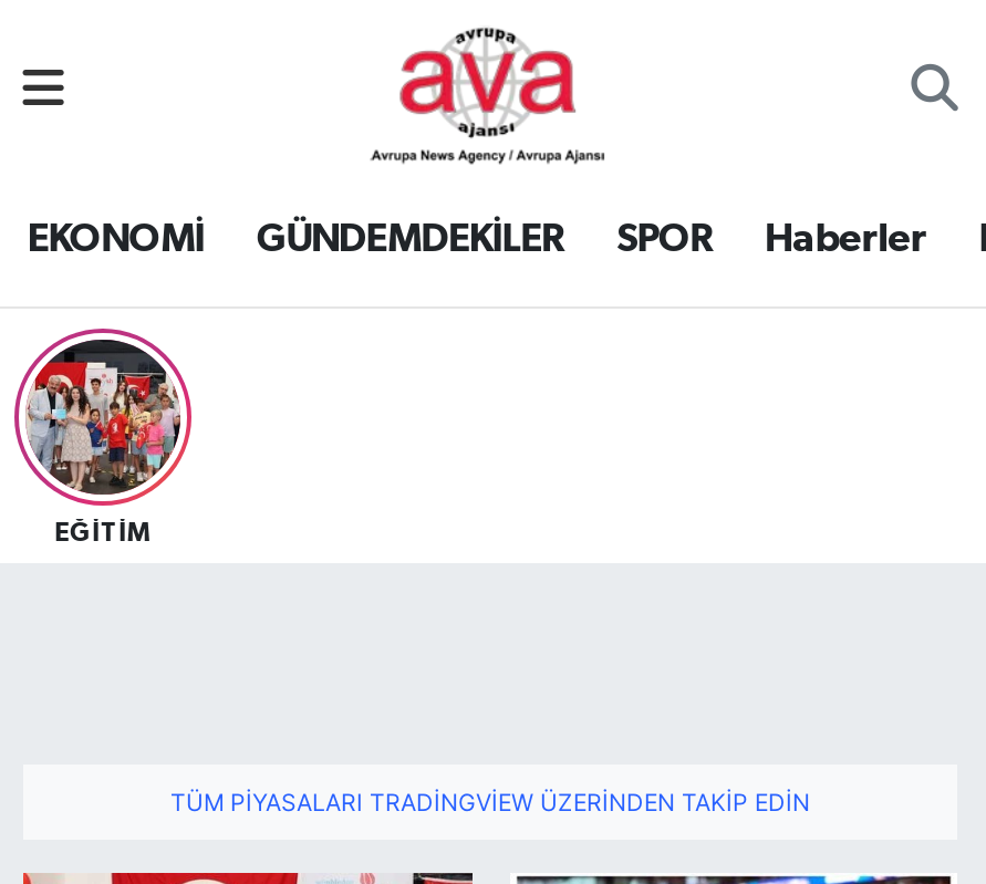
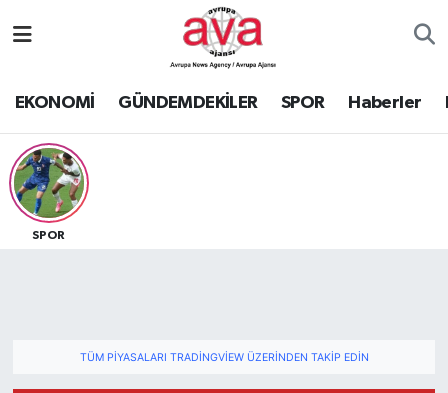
- [image]
- EĞİTİM
+ [image]
+ SPOR
